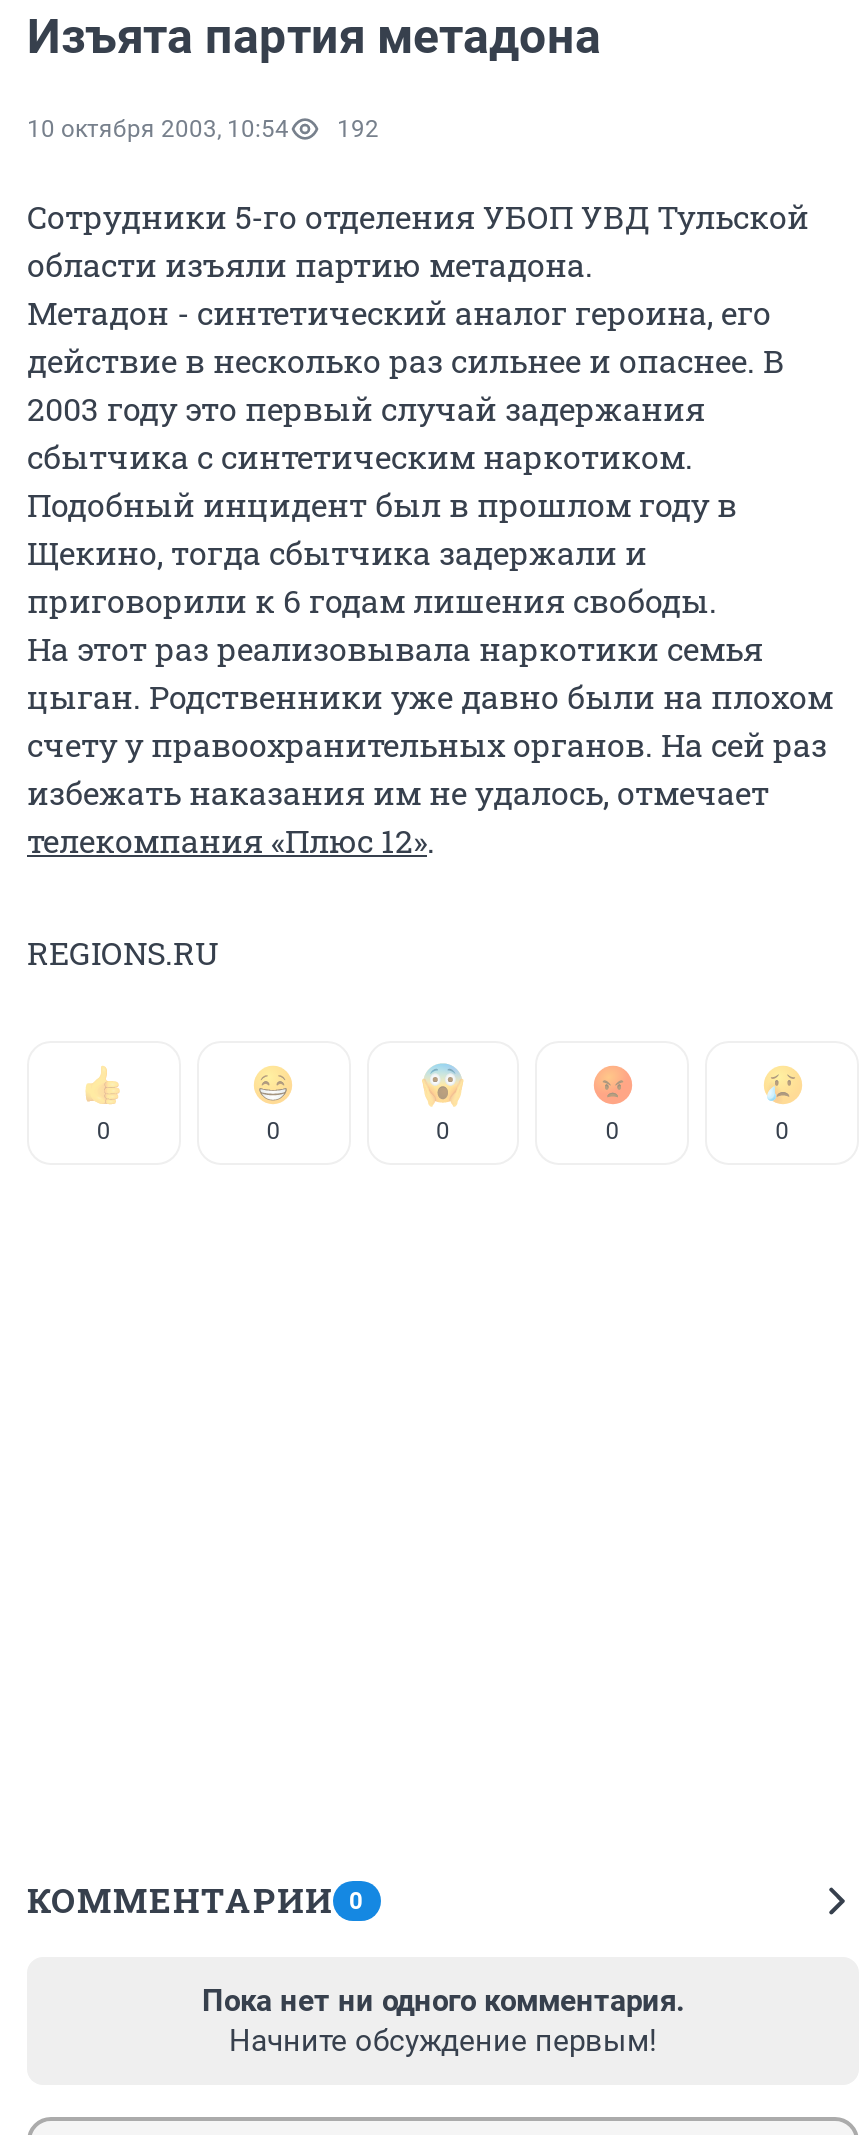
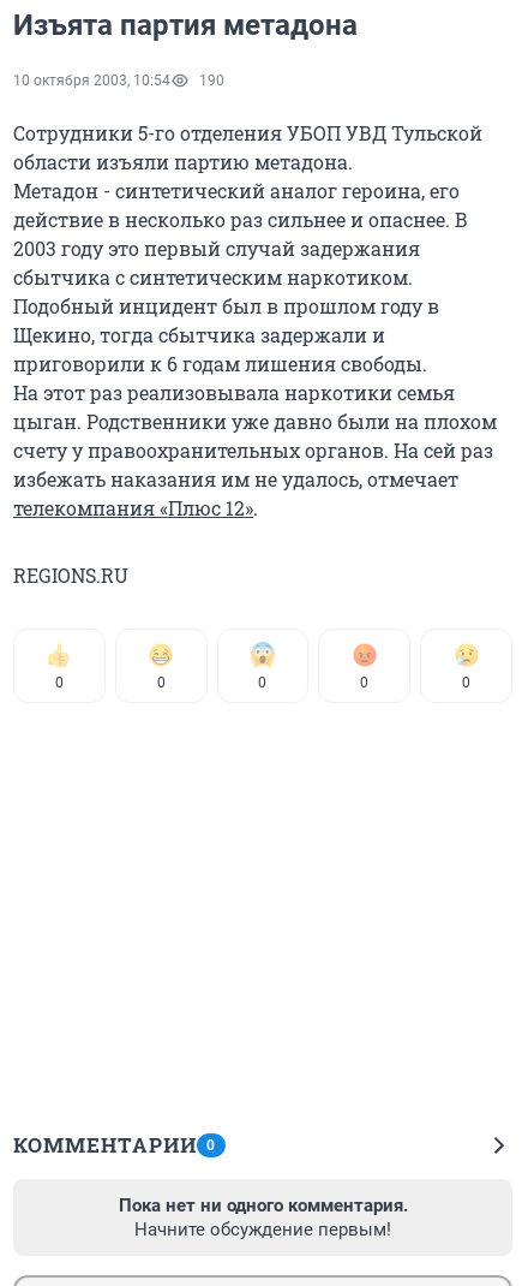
- 10 октября 2003, 10:54 192
+ 10 октября 2003, 10:54 190
